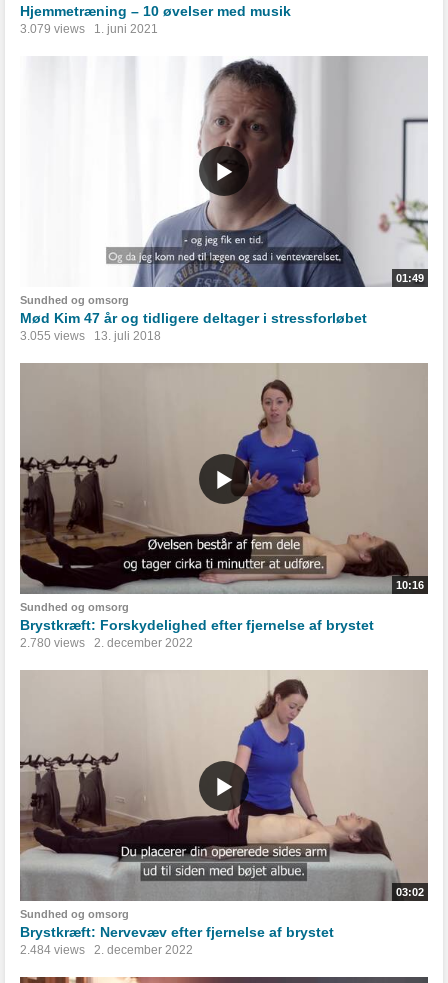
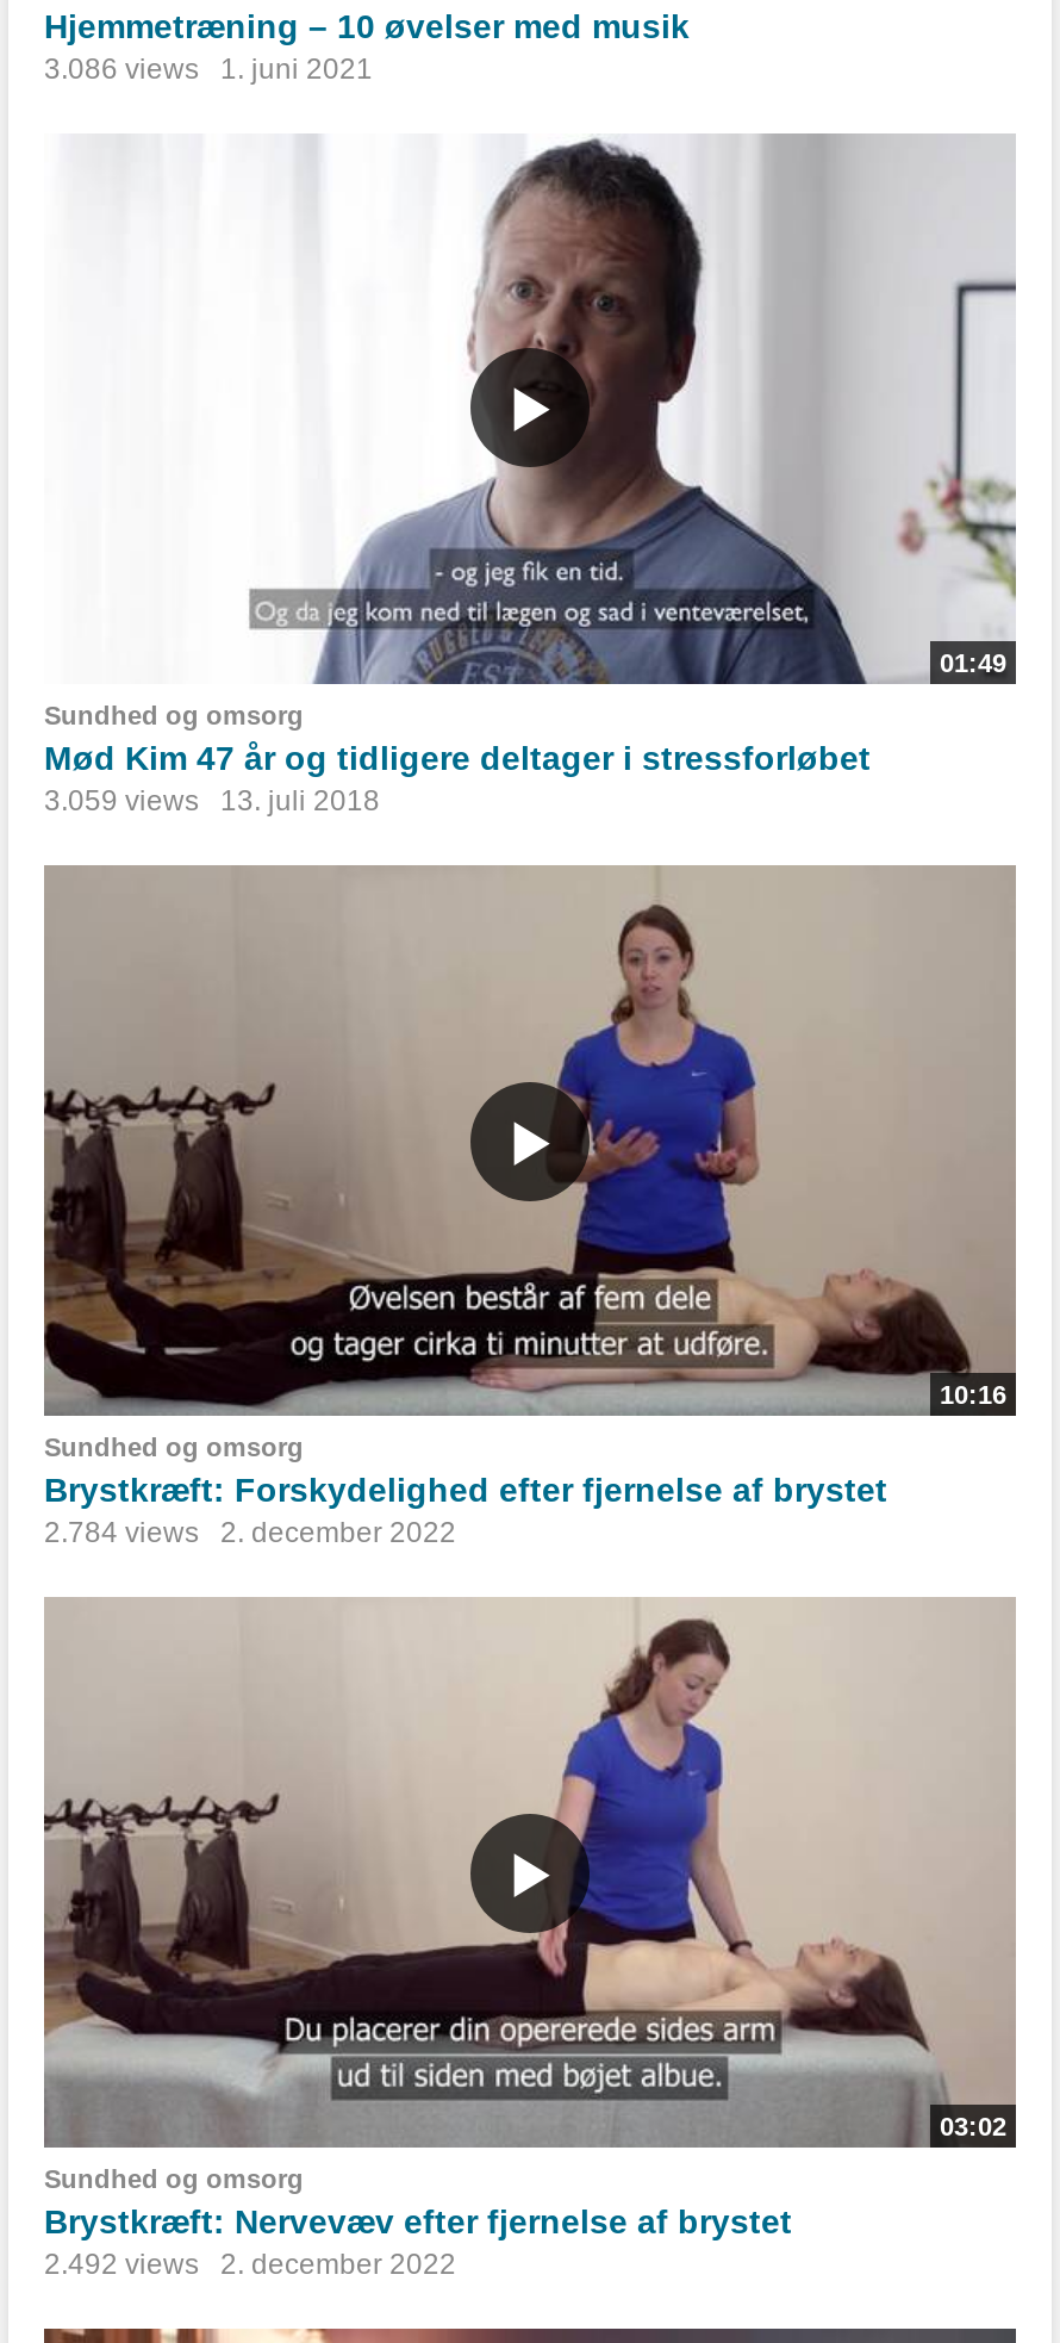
- 3.079 views 1. juni 2021
+ 3.086 views 1. juni 2021

- 3.055 views 13. juli 2018
+ 3.059 views 13. juli 2018

- 2.780 views 2. december 2022
+ 2.784 views 2. december 2022

- 2.484 views 2. december 2022
+ 2.492 views 2. december 2022
